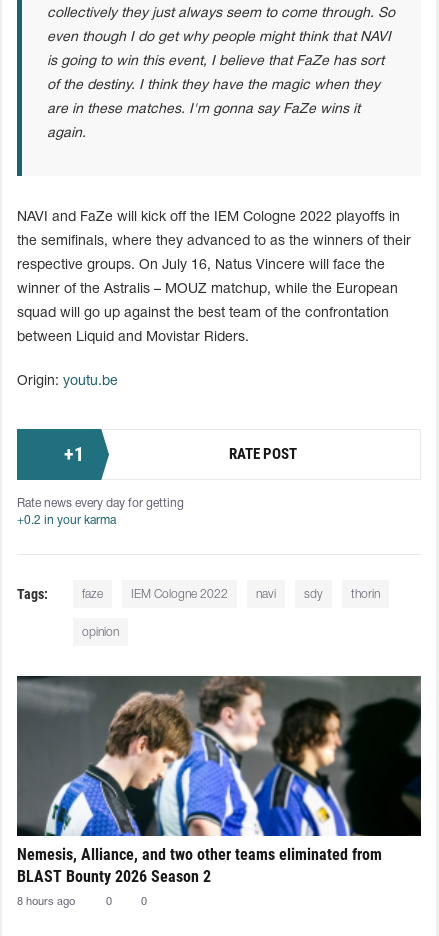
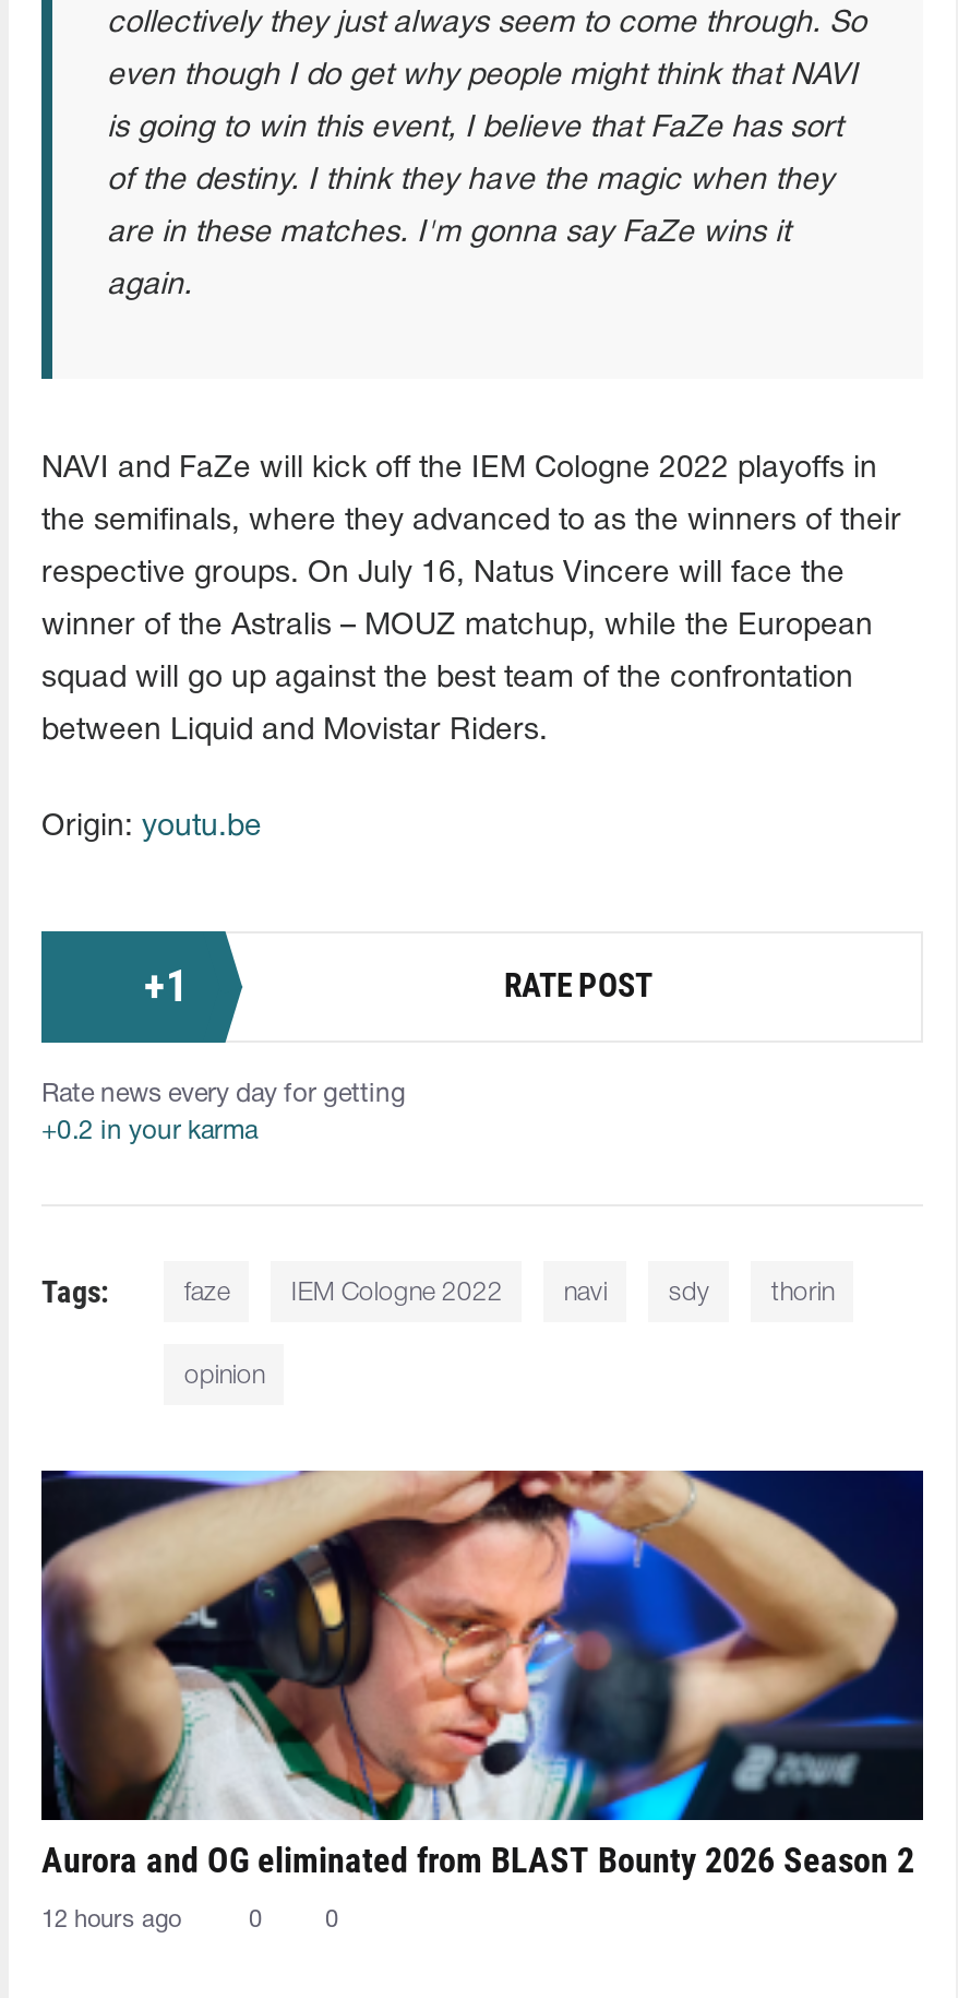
- [image]
- Nemesis, Alliance, and two other teams eliminated from
- BLAST Bounty 2026 Season 2
+ [image]
+ Aurora and OG eliminated from BLAST Bounty 2026 Season 2

- 8 hours ago
+ 12 hours ago
